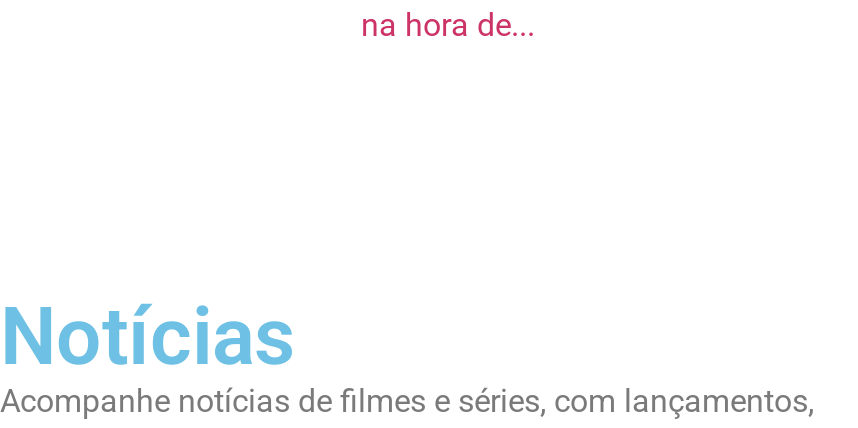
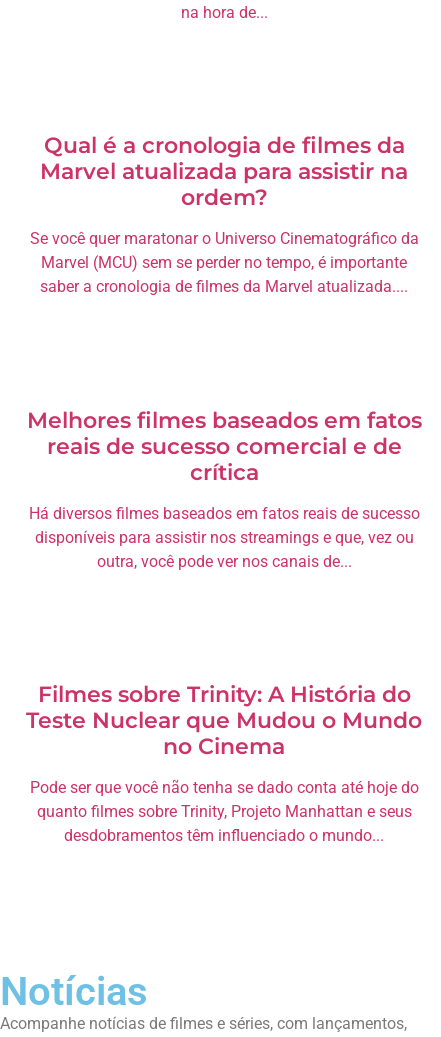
+ Filmes sobre Trinity: A História do
+ Teste Nuclear que Mudou o Mundo
+ no Cinema
+ Pode ser que você não tenha se dado conta até hoje do
+ quanto filmes sobre Trinity, Projeto Manhattan e seus
+ desdobramentos têm influenciado o mundo...

+ Melhores filmes baseados em fatos
+ reais de sucesso comercial e de
+ crítica
+ Há diversos filmes baseados em fatos reais de sucesso
+ disponíveis para assistir nos streamings e que, vez ou
+ outra, você pode ver nos canais de...

+ Qual é a cronologia de filmes da
+ Marvel atualizada para assistir na
+ ordem?
+ Se você quer maratonar o Universo Cinematográfico da
+ Marvel (MCU) sem se perder no tempo, é importante
+ saber a cronologia de filmes da Marvel atualizada....
